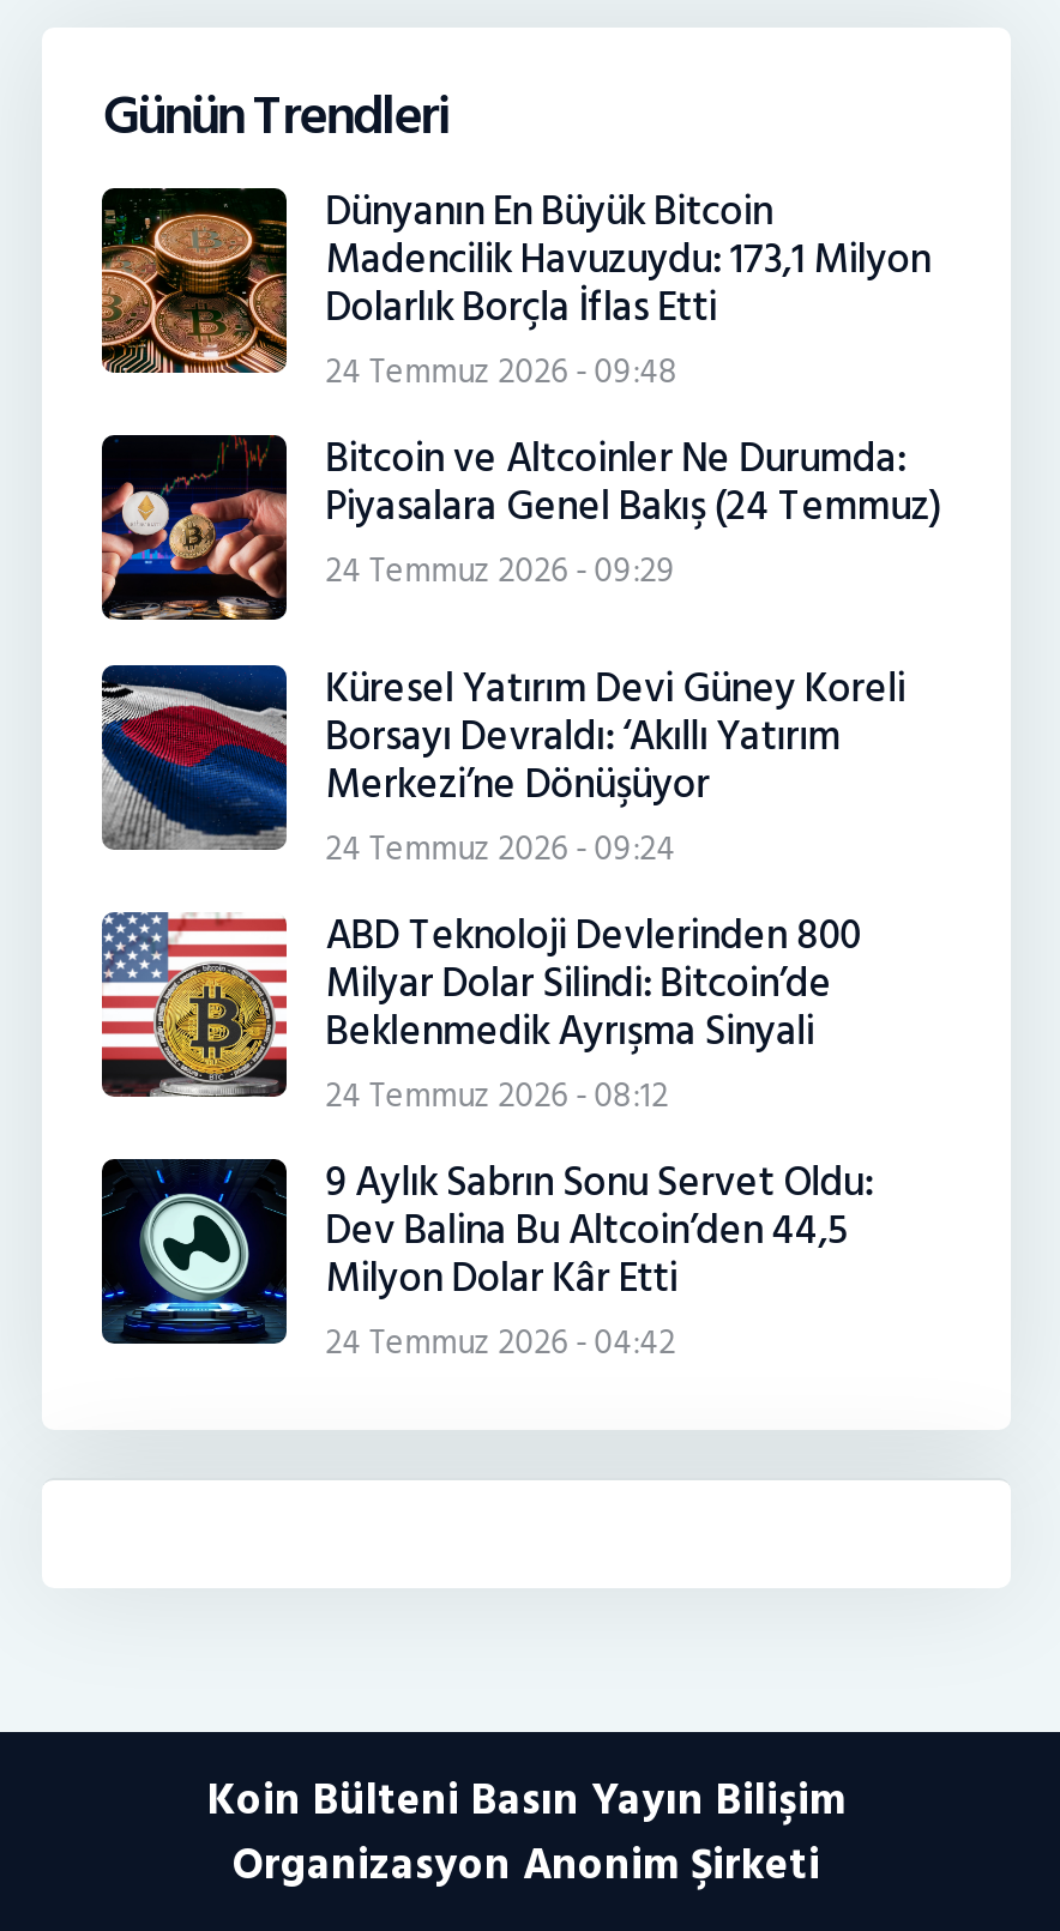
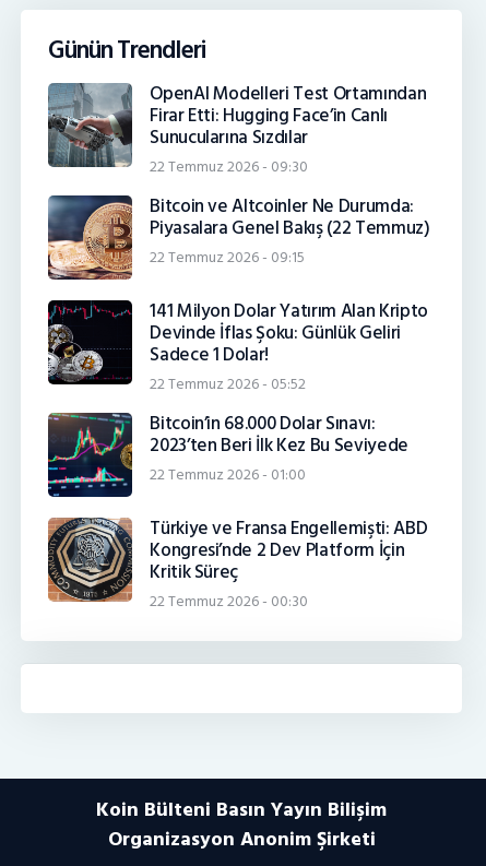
- [image]
- Dünyanın En Büyük Bitcoin
- Madencilik Havuzuydu: 173,1 Milyon
- Dolarlık Borçla İflas Etti
- 24 Temmuz 2026 - 09:48
+ [image]
+ OpenAI Modelleri Test Ortamından
+ Firar Etti: Hugging Face’in Canlı
+ Sunucularına Sızdılar
+ 22 Temmuz 2026 - 09:30

- [image]
- Piyasalara Genel Bakış (24 Temmuz)
- 24 Temmuz 2026 - 09:29
- Küresel Yatırım Devi Güney Koreli
- Borsayı Devraldı: ‘Akıllı Yatırım
- Merkezi’ne Dönüşüyor
- 24 Temmuz 2026 - 09:24
- ABD Teknoloji Devlerinden 800
- Milyar Dolar Silindi: Bitcoin’de
- Beklenmedik Ayrışma Sinyali
- 24 Temmuz 2026 - 08:12
- 9 Aylık Sabrın Sonu Servet Oldu:
- Dev Balina Bu Altcoin’den 44,5
- Milyon Dolar Kâr Etti
- 24 Temmuz 2026 - 04:42
+ [image]
+ Piyasalara Genel Bakış (22 Temmuz)
+ 22 Temmuz 2026 - 09:15
+ 141 Milyon Dolar Yatırım Alan Kripto
+ Devinde İflas Şoku: Günlük Geliri
+ Sadece 1 Dolar!
+ 22 Temmuz 2026 - 05:52
+ Bitcoin’in 68.000 Dolar Sınavı:
+ 2023’ten Beri İlk Kez Bu Seviyede
+ 22 Temmuz 2026 - 01:00
+ Türkiye ve Fransa Engellemişti: ABD
+ Kongresi’nde 2 Dev Platform İçin
+ Kritik Süreç
+ 22 Temmuz 2026 - 00:30

- [image]
+ [image]

- [image]
+ [image]

- [image]
+ [image]
